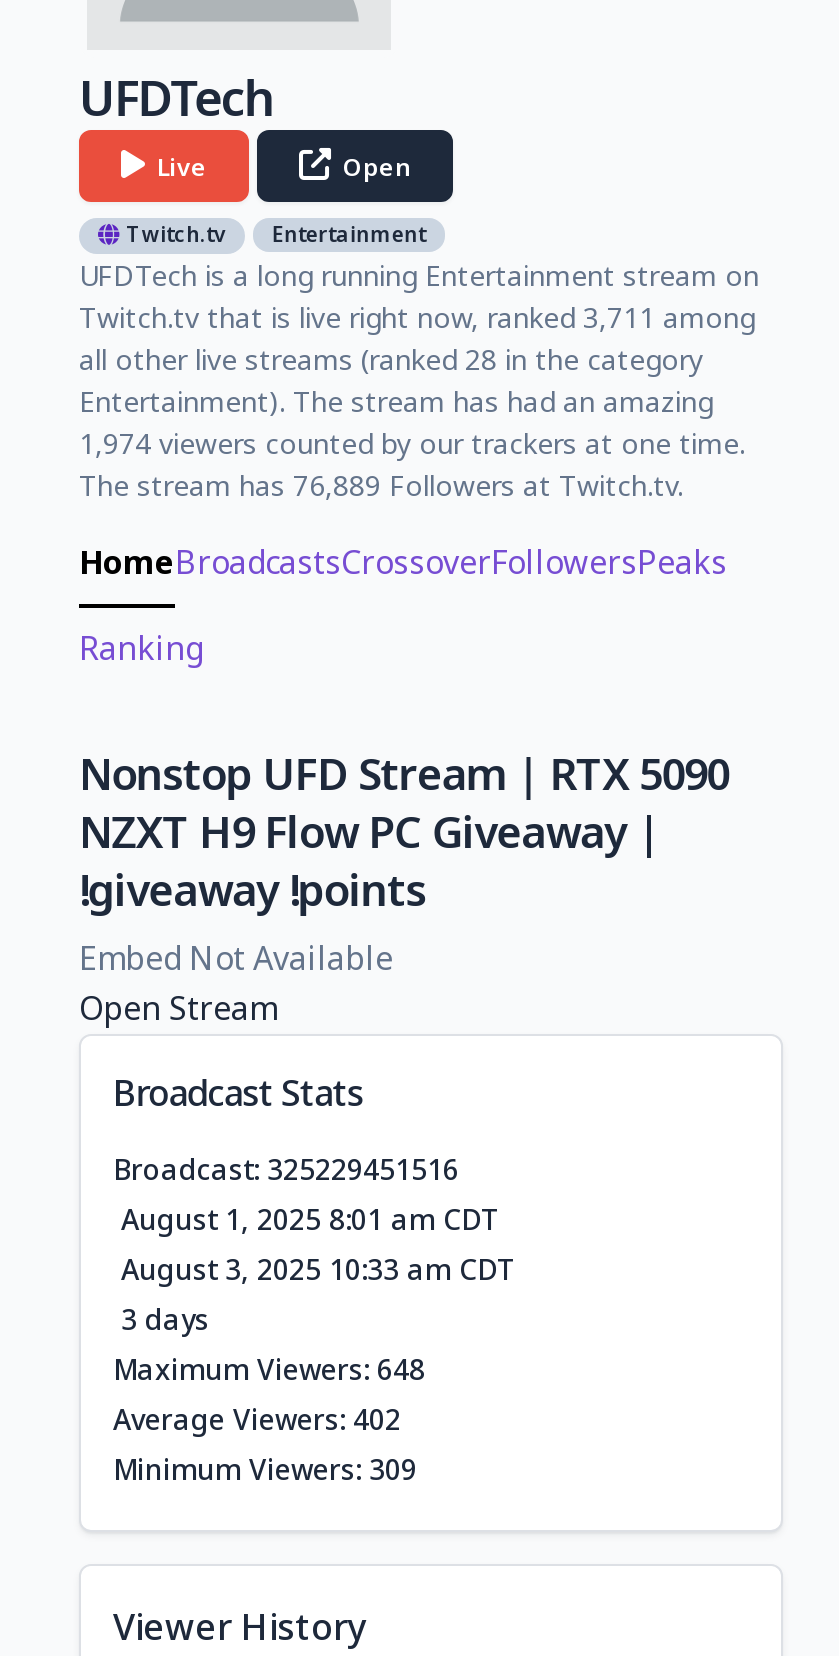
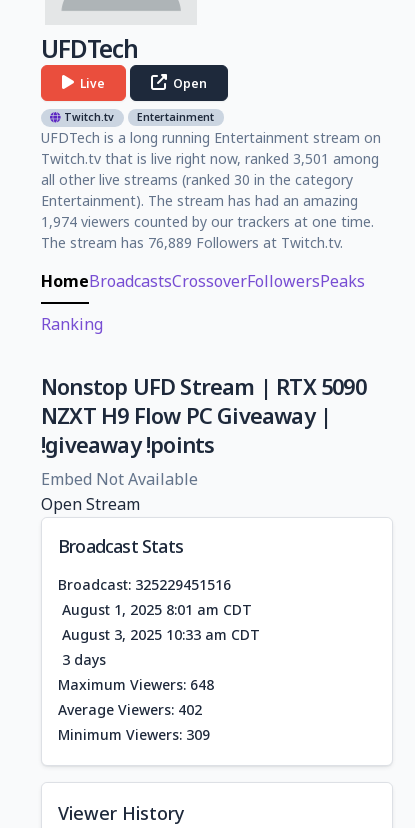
- Twitch.tv that is live right now, ranked 3,711 among
+ Twitch.tv that is live right now, ranked 3,501 among

- all other live streams (ranked 28 in the category
+ all other live streams (ranked 30 in the category
